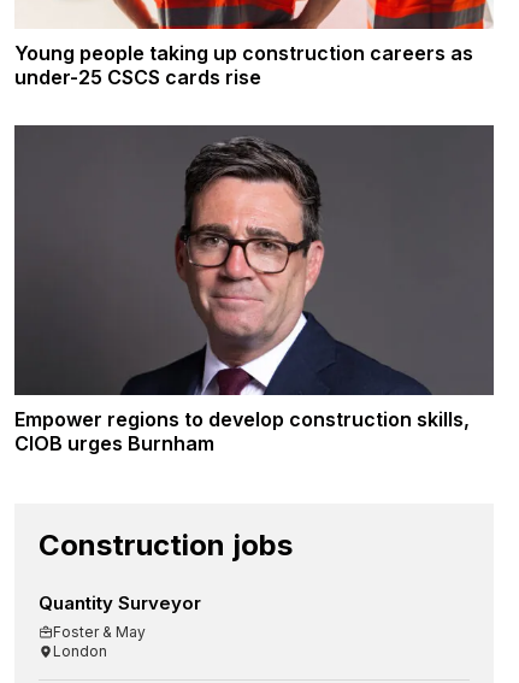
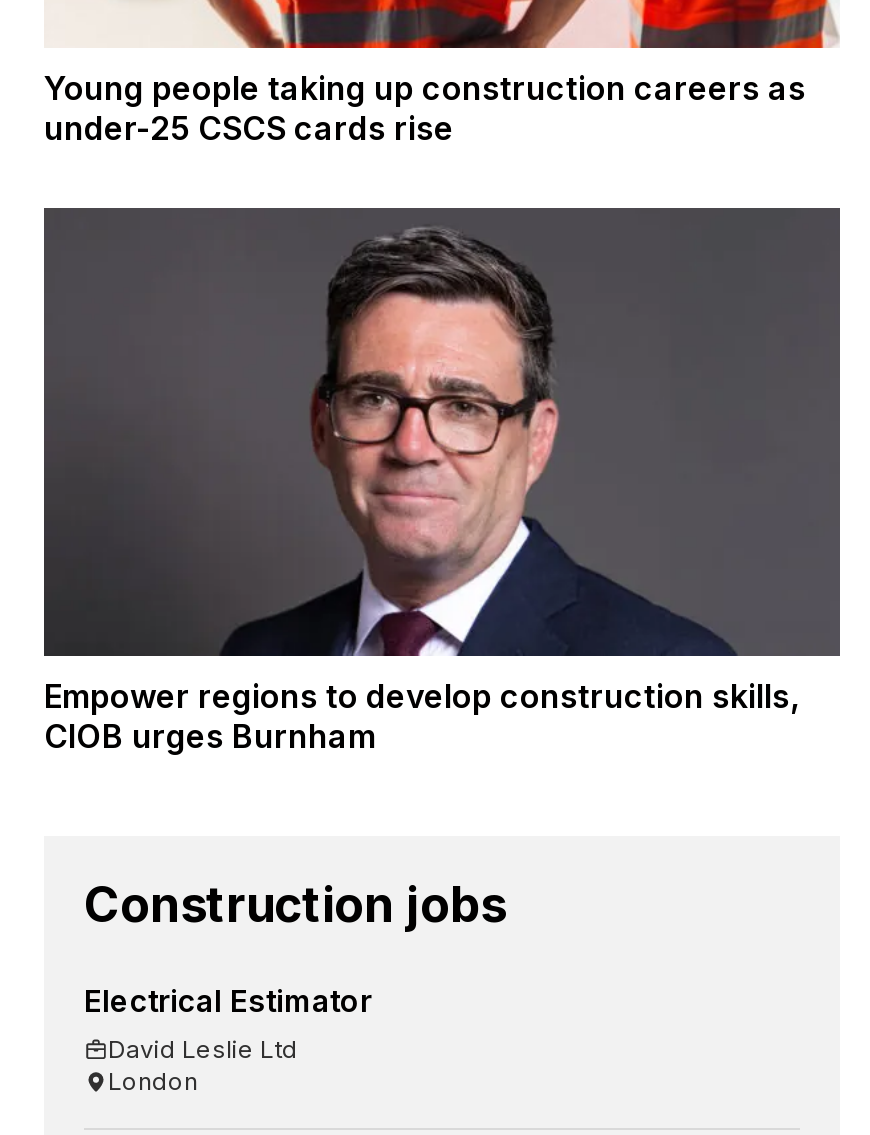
- Quantity Surveyor
- Foster & May
+ Electrical Estimator
+ David Leslie Ltd
